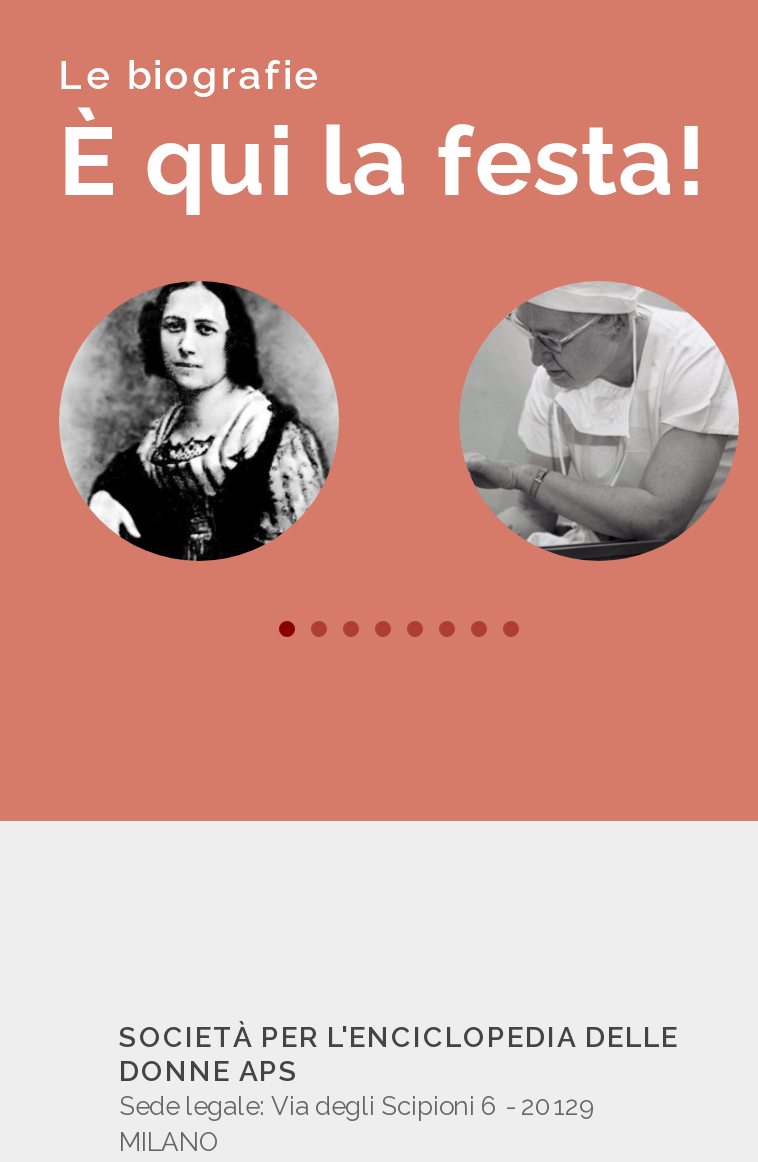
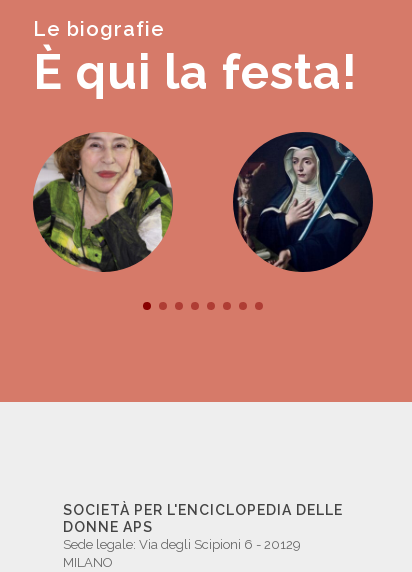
- [image]
+ [image]

- [image]
+ [image]
